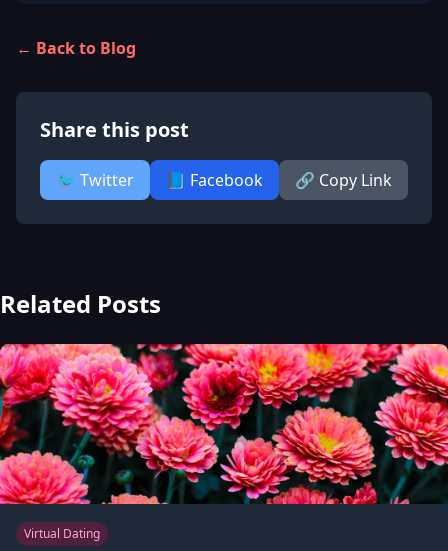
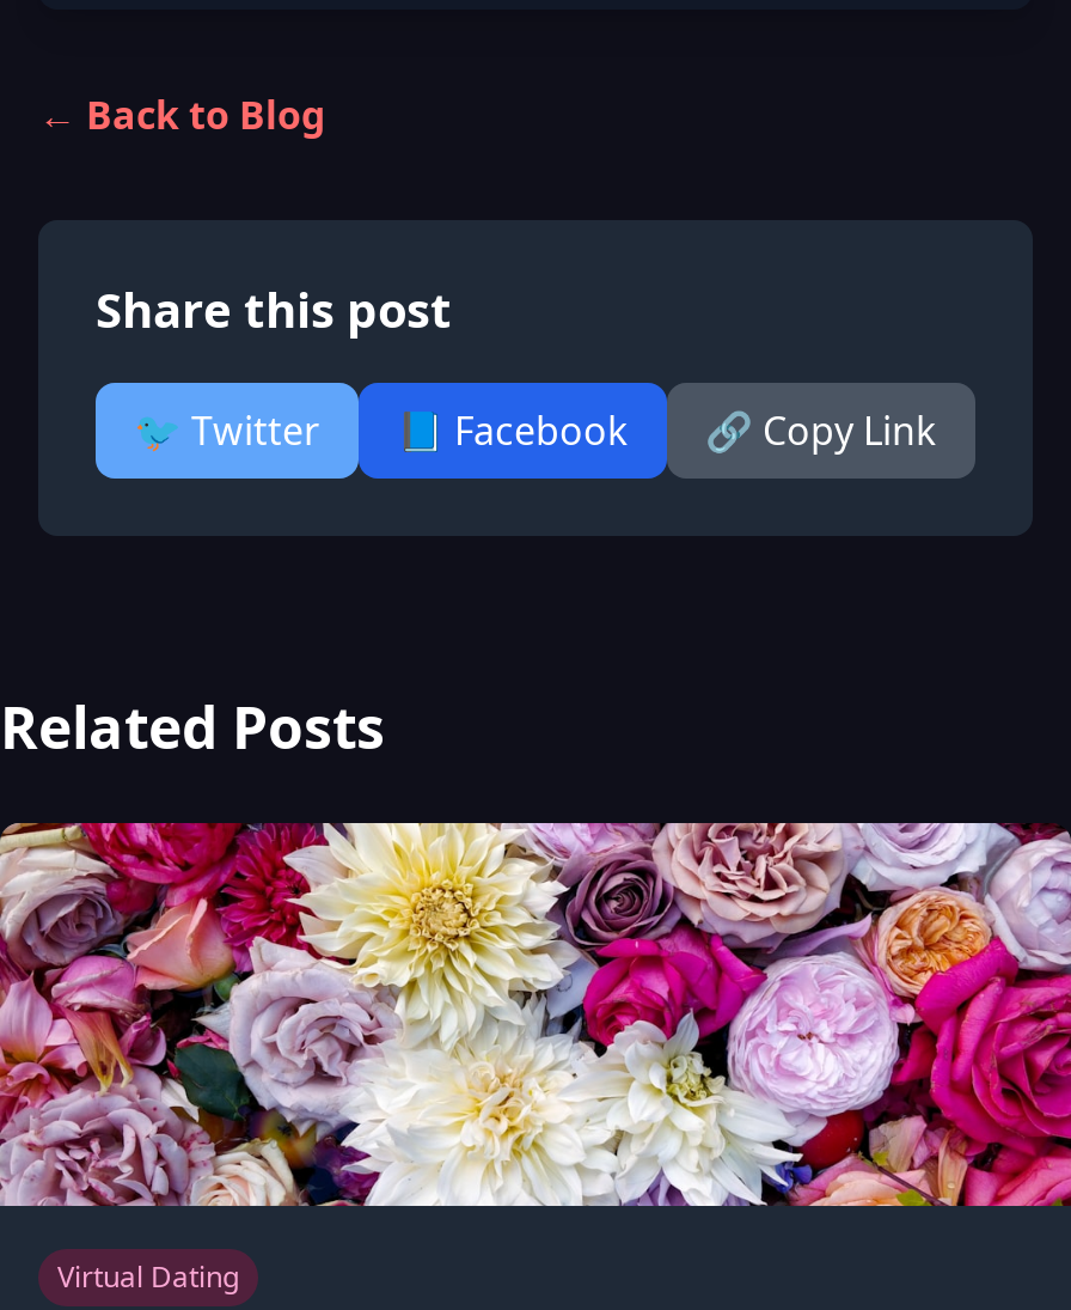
- [image]
+ [image]
